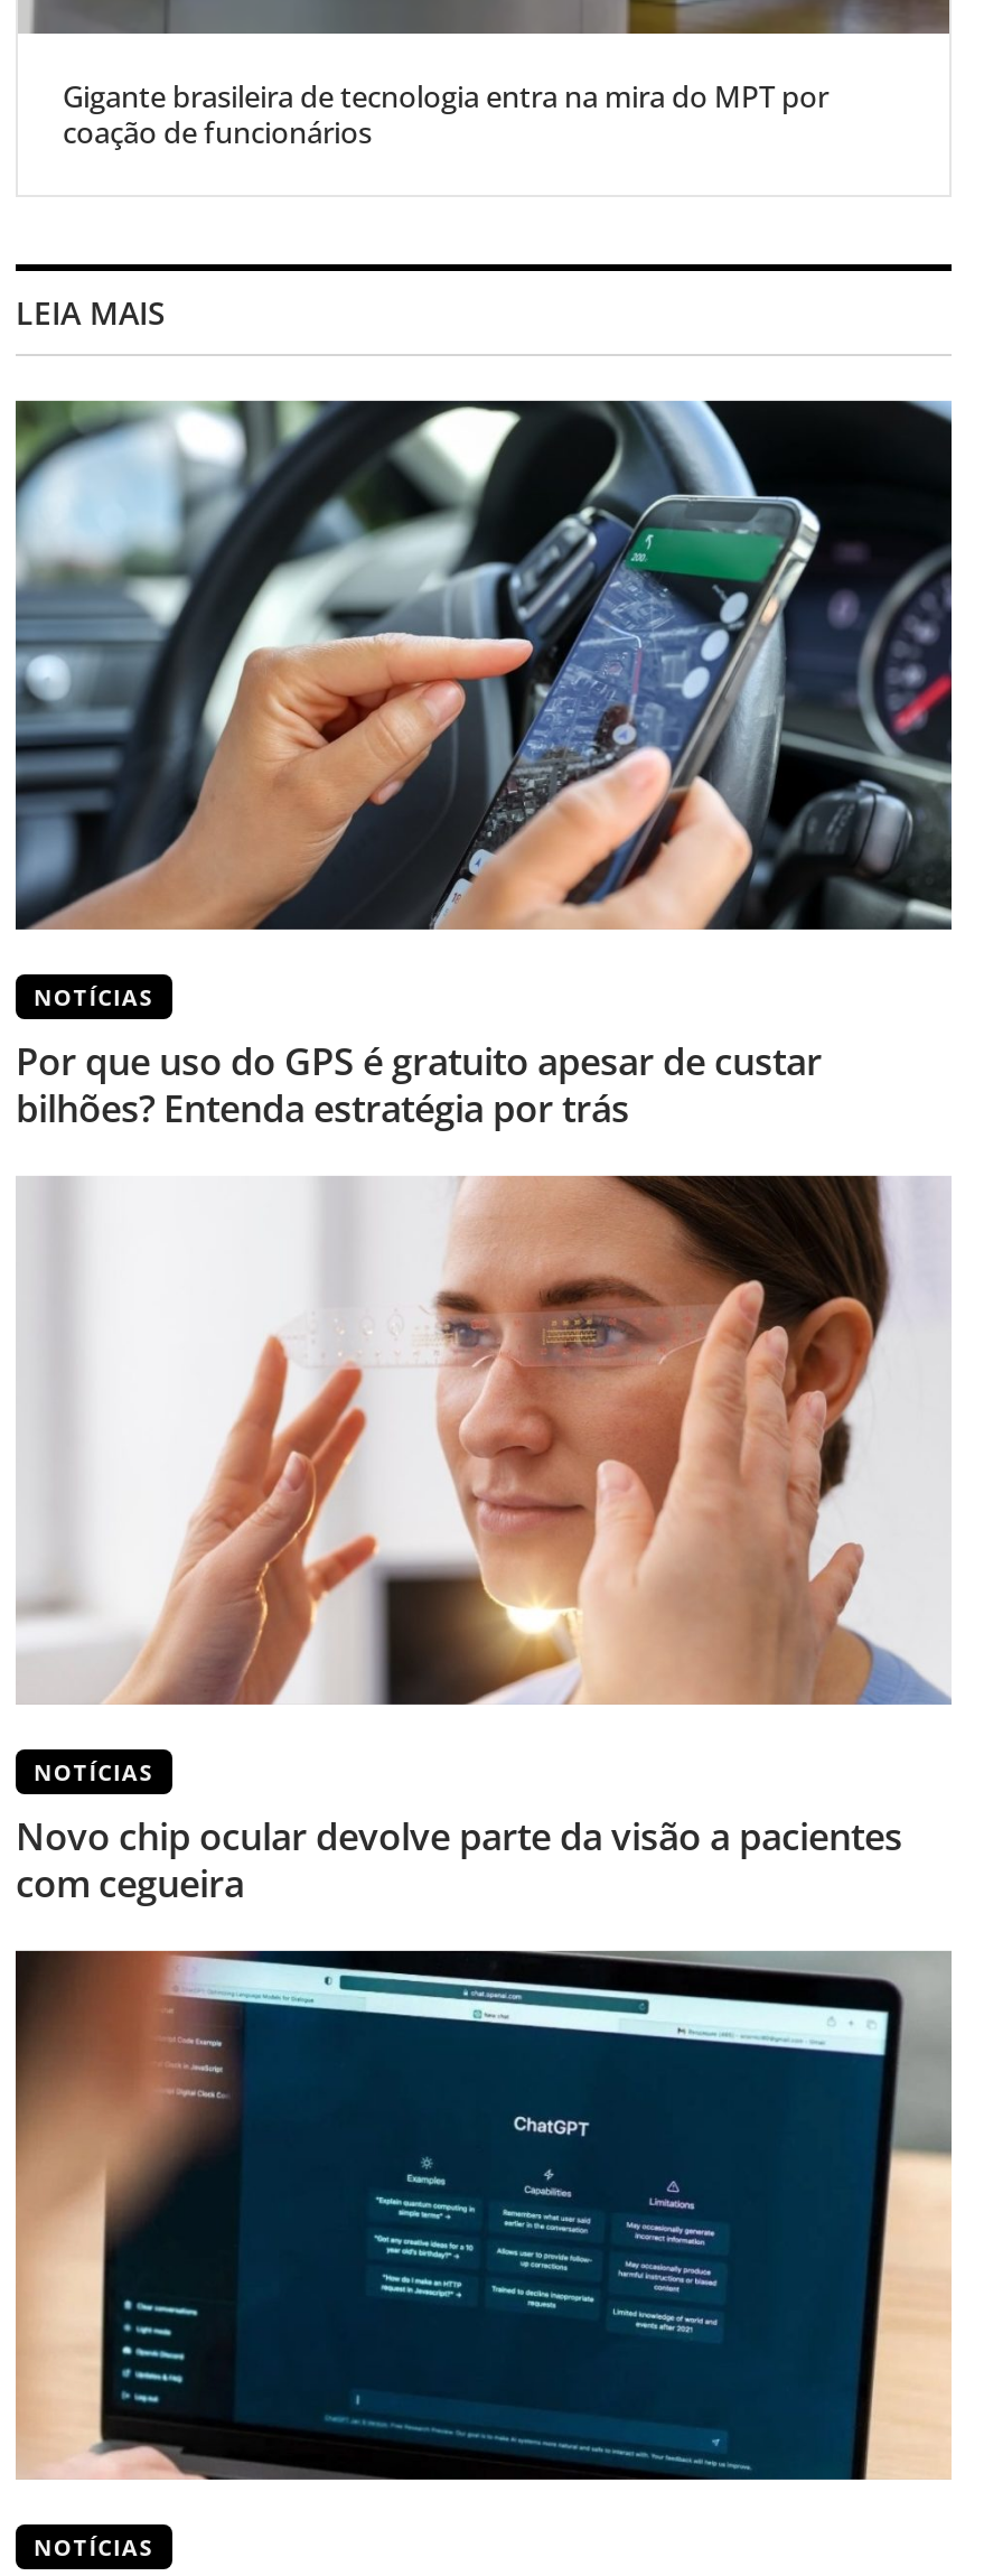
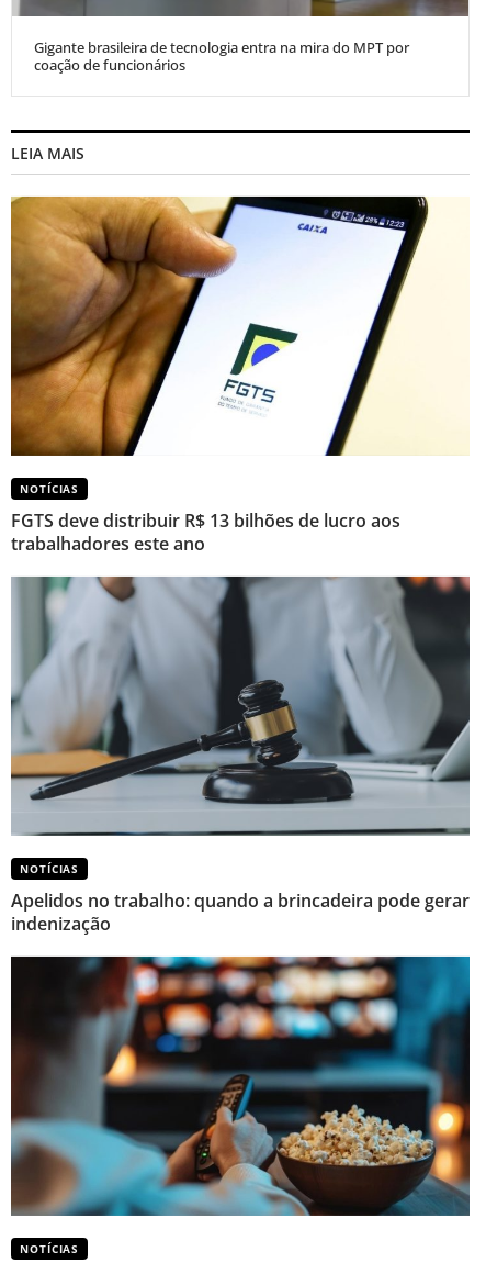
- [image]
+ [image]

- Por que uso do GPS é gratuito apesar de custar
- bilhões? Entenda estratégia por trás
+ FGTS deve distribuir R$ 13 bilhões de lucro aos
+ trabalhadores este ano

- [image]
+ [image]

- Novo chip ocular devolve parte da visão a pacientes
- com cegueira
+ Apelidos no trabalho: quando a brincadeira pode gerar
+ indenização

- [image]
+ [image]
